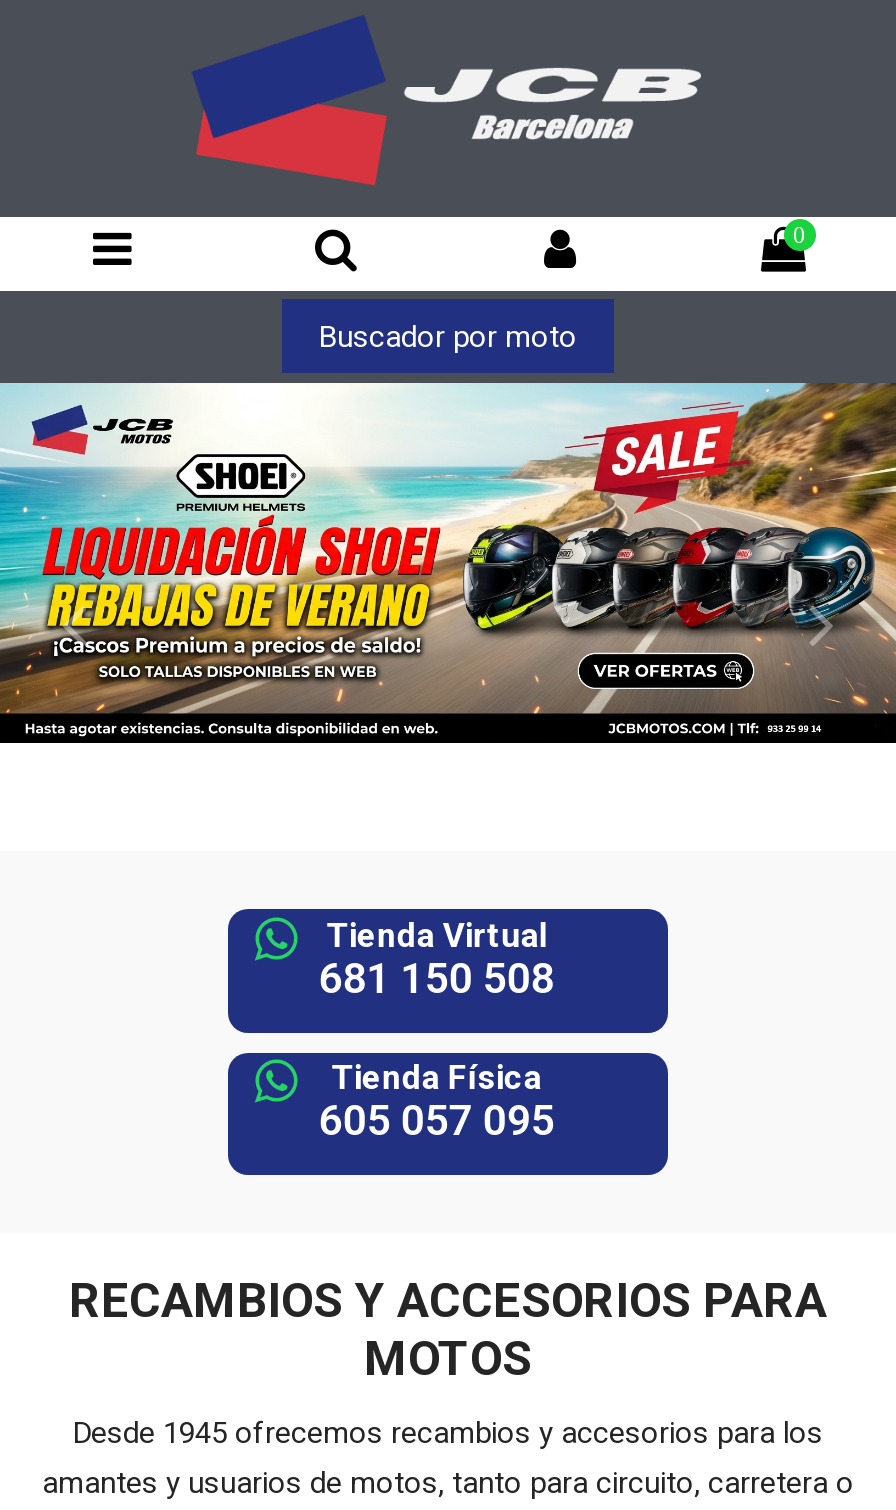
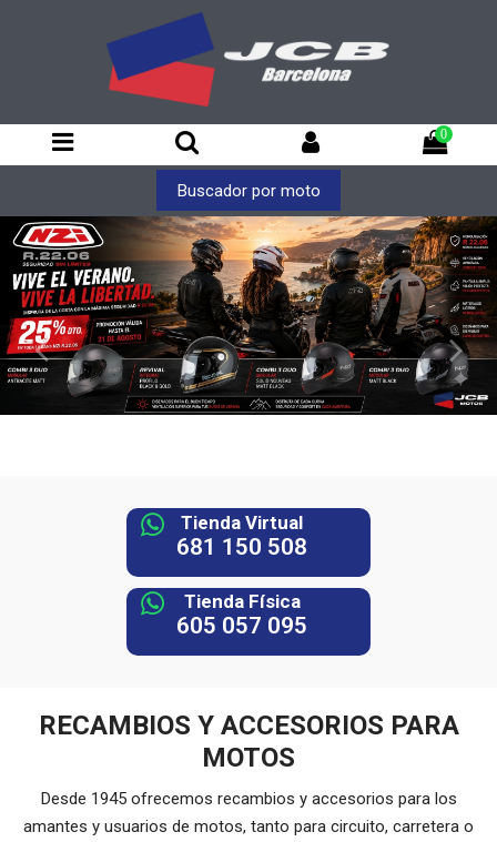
- [image]
+ [image]
